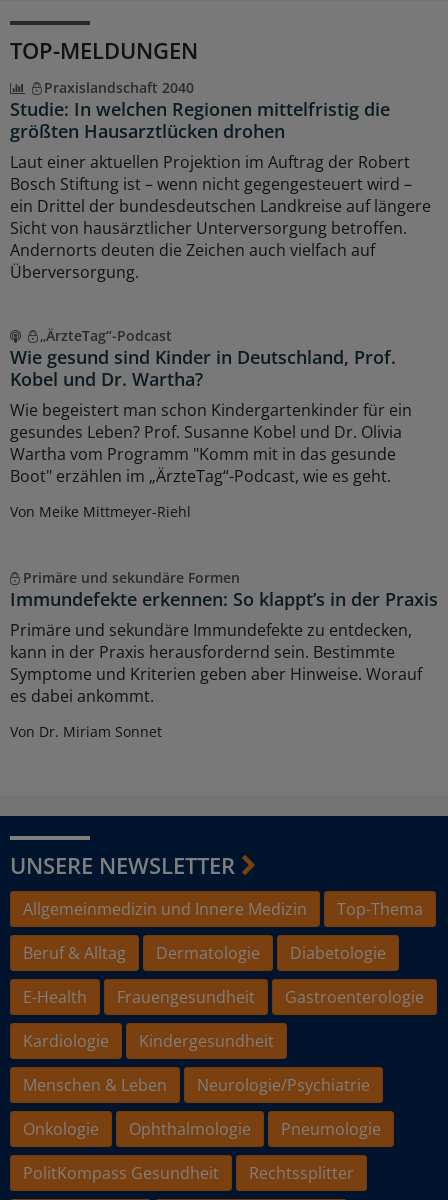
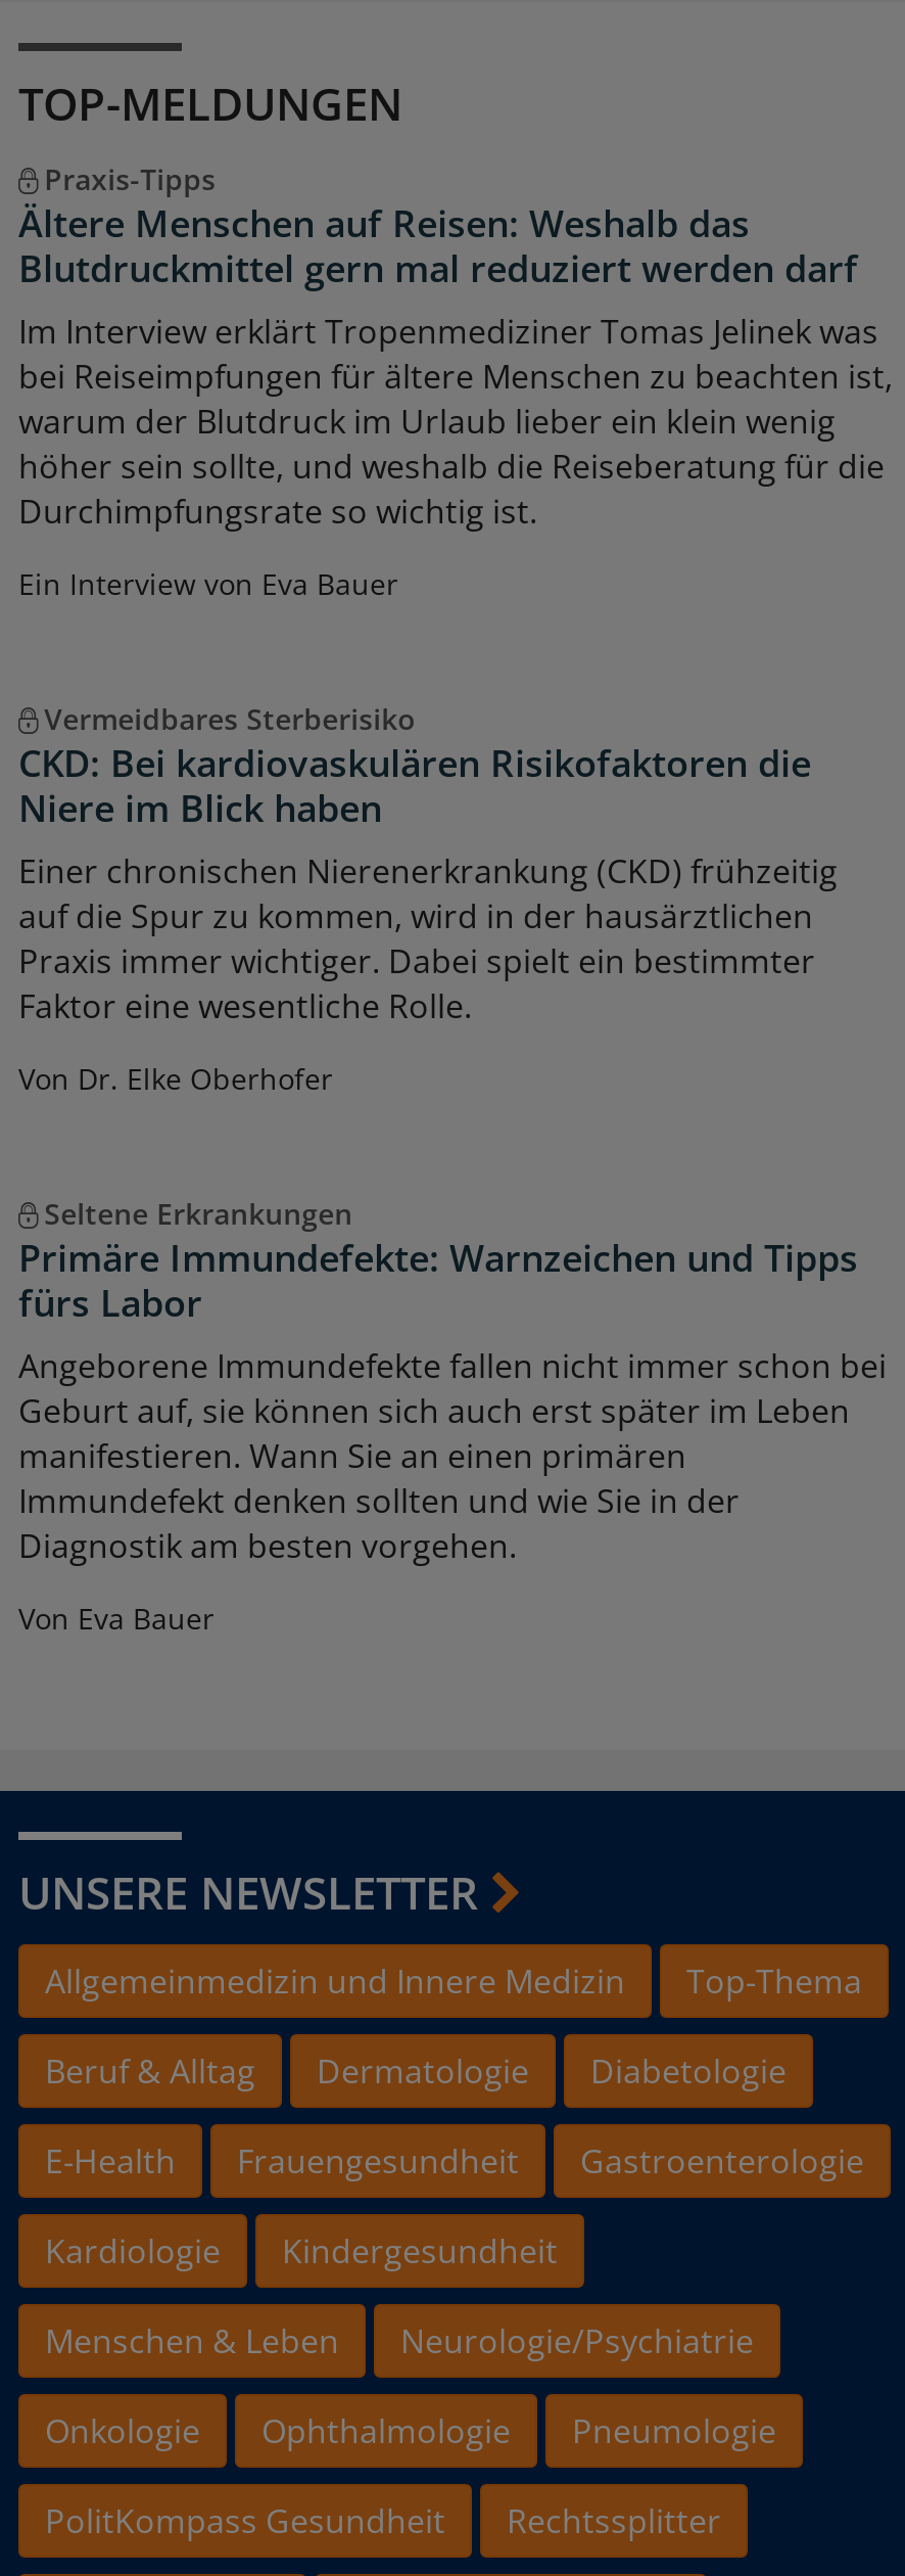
- Praxislandschaft 2040
- Studie: In welchen Regionen mittelfristig die
- größten Hausarztlücken drohen
- Laut einer aktuellen Projektion im Auftrag der Robert
- Bosch Stiftung ist – wenn nicht gegengesteuert wird –
- ein Drittel der bundesdeutschen Landkreise auf längere
- Sicht von hausärztlicher Unterversorgung betroffen.
- Andernorts deuten die Zeichen auch vielfach auf
- Überversorgung.
- „ÄrzteTag“-Podcast
- Wie gesund sind Kinder in Deutschland, Prof.
- Kobel und Dr. Wartha?
- Wie begeistert man schon Kindergartenkinder für ein
- gesundes Leben? Prof. Susanne Kobel und Dr. Olivia
- Wartha vom Programm "Komm mit in das gesunde
- Boot" erzählen im „ÄrzteTag“-Podcast, wie es geht.
- Von Meike Mittmeyer-Riehl
- Primäre und sekundäre Formen
- Immundefekte erkennen: So klappt’s in der Praxis
- Primäre und sekundäre Immundefekte zu entdecken,
- kann in der Praxis herausfordernd sein. Bestimmte
- Symptome und Kriterien geben aber Hinweise. Worauf
- es dabei ankommt.
- Von Dr. Miriam Sonnet
+ Praxis-Tipps
+ Ältere Menschen auf Reisen: Weshalb das
+ Blutdruckmittel gern mal reduziert werden darf
+ Im Interview erklärt Tropenmediziner Tomas Jelinek was
+ bei Reiseimpfungen für ältere Menschen zu beachten ist,
+ warum der Blutdruck im Urlaub lieber ein klein wenig
+ höher sein sollte, und weshalb die Reiseberatung für die
+ Durchimpfungsrate so wichtig ist.
+ Ein Interview von Eva Bauer
+ Vermeidbares Sterberisiko
+ CKD: Bei kardiovaskulären Risikofaktoren die
+ Niere im Blick haben
+ Einer chronischen Nierenerkrankung (CKD) frühzeitig
+ auf die Spur zu kommen, wird in der hausärztlichen
+ Praxis immer wichtiger. Dabei spielt ein bestimmter
+ Faktor eine wesentliche Rolle.
+ Von Dr. Elke Oberhofer
+ Seltene Erkrankungen
+ Primäre Immundefekte: Warnzeichen und Tipps
+ fürs Labor
+ Angeborene Immundefekte fallen nicht immer schon bei
+ Geburt auf, sie können sich auch erst später im Leben
+ manifestieren. Wann Sie an einen primären
+ Immundefekt denken sollten und wie Sie in der
+ Diagnostik am besten vorgehen.
+ Von Eva Bauer
